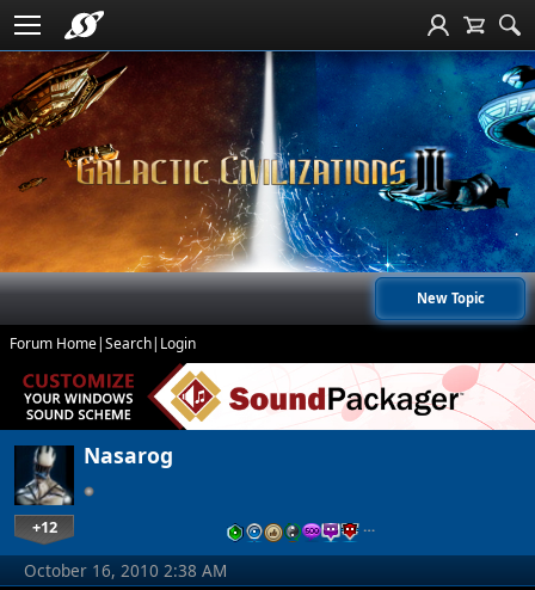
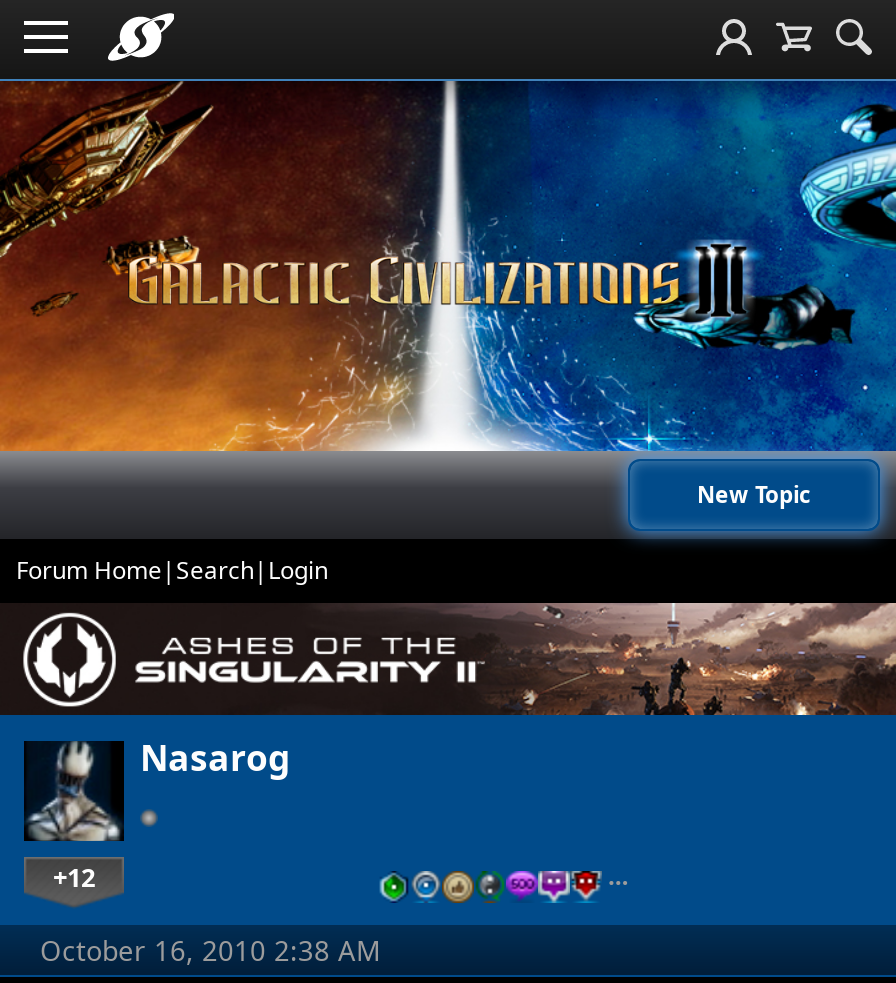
- [image]
+ [image]
